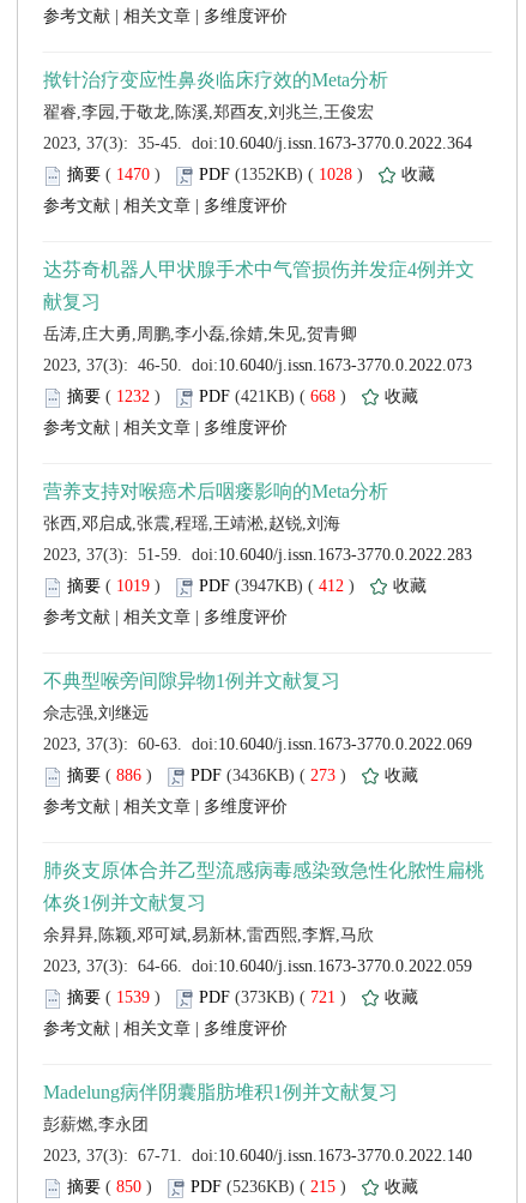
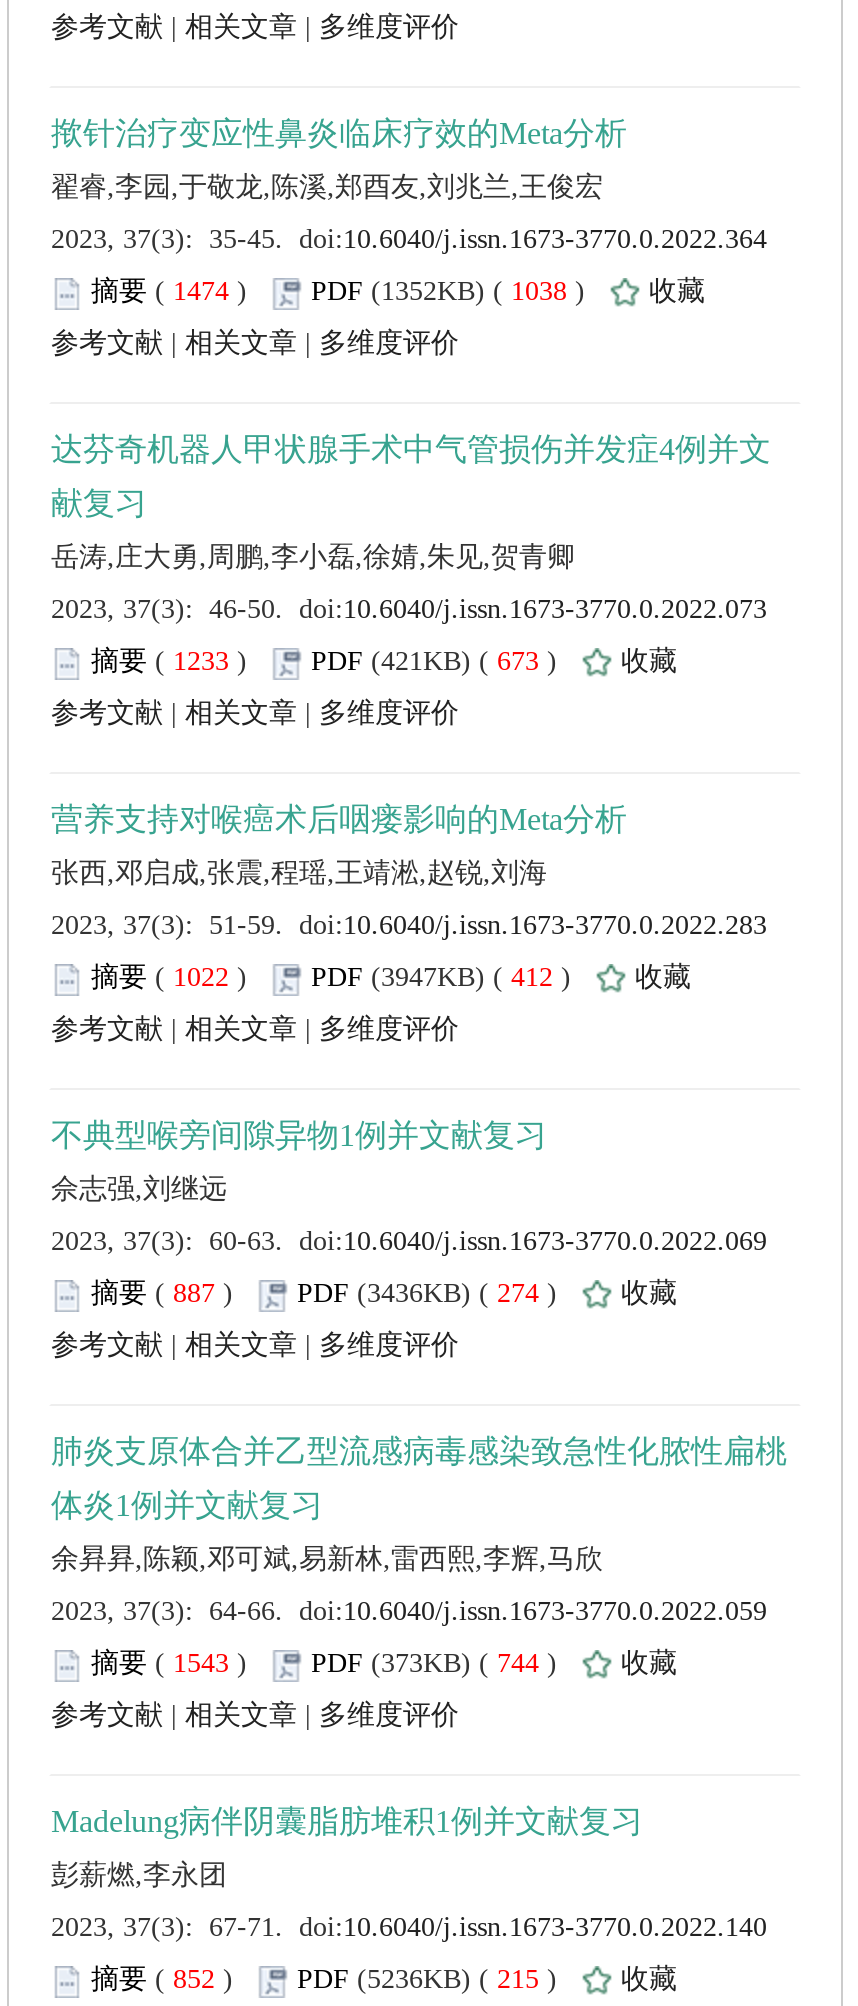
- 1028)
+ 1038)

- 668)
+ 673)

- 273)
+ 274)

- 721)
+ 744)
